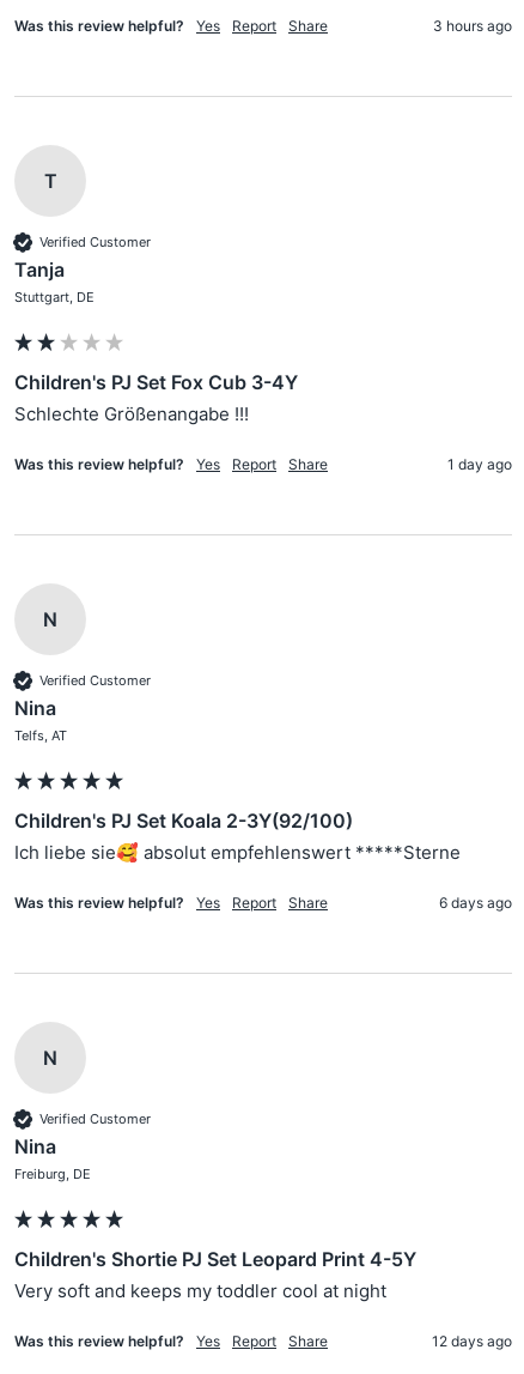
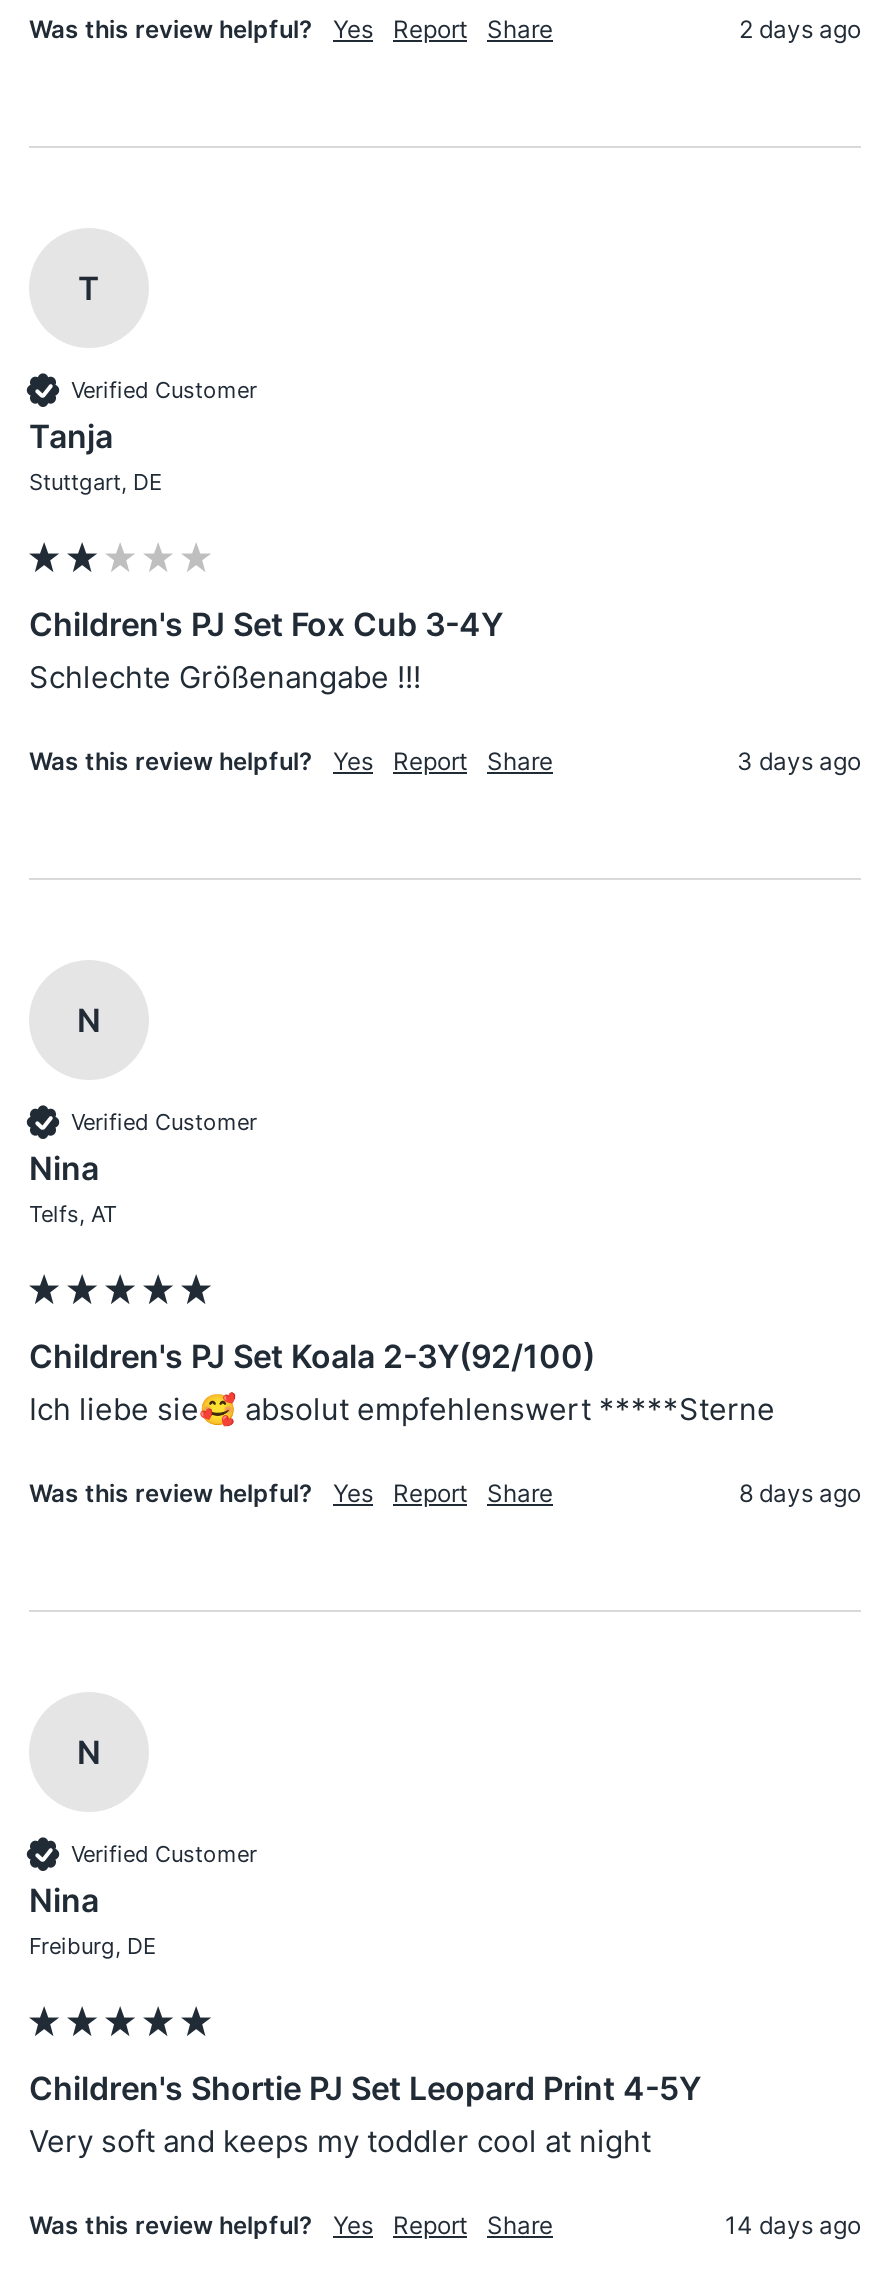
- 3 hours ago
+ 2 days ago

- 1 day ago
+ 3 days ago

- 6 days ago
+ 8 days ago

- 12 days ago
+ 14 days ago
